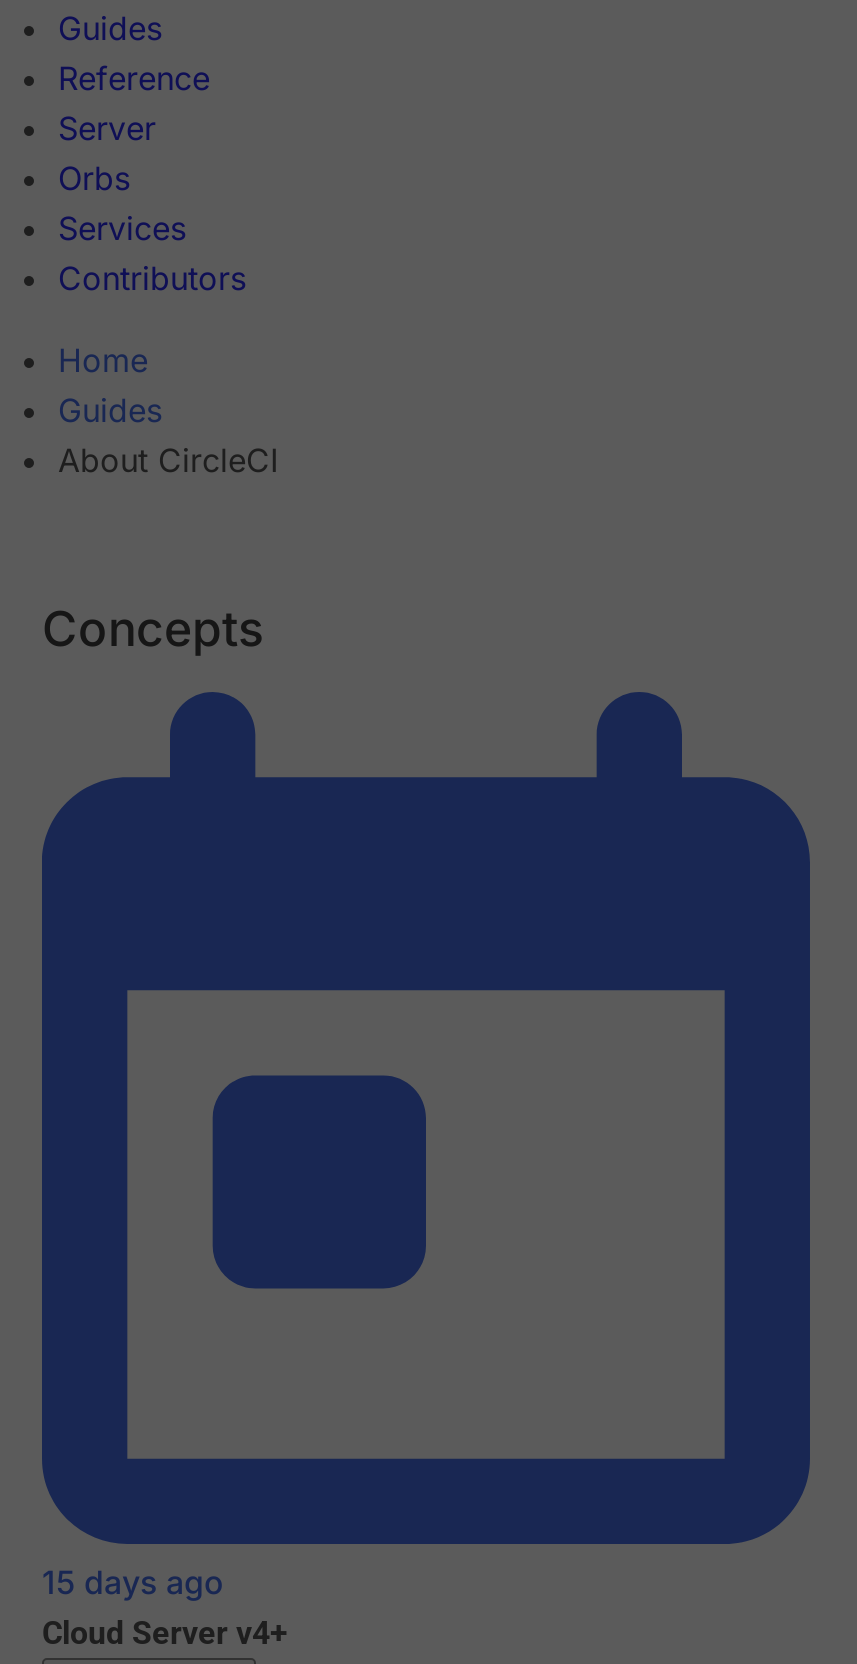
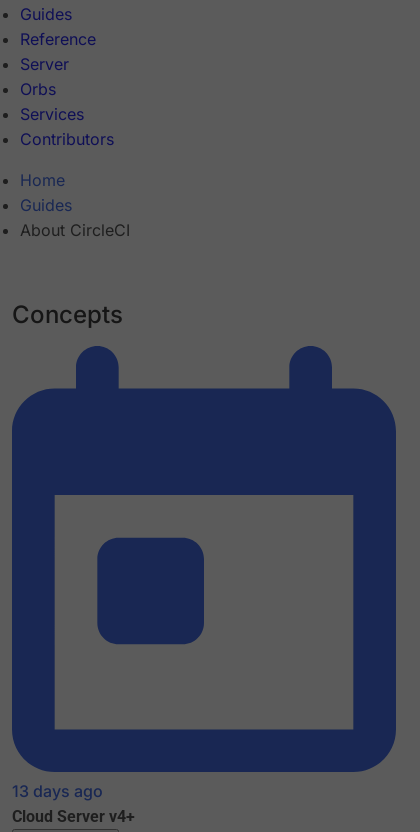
- 15 days ago
+ 13 days ago
